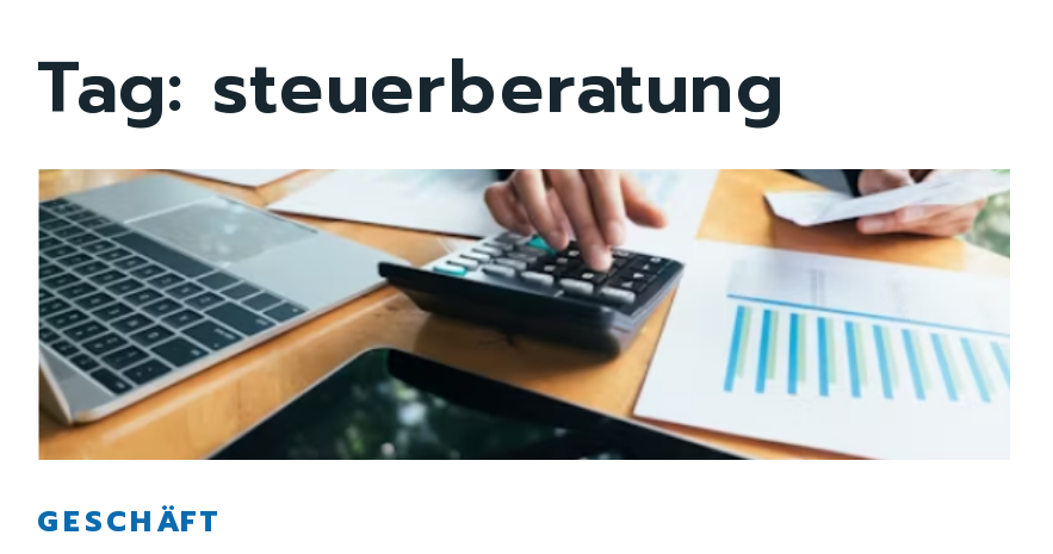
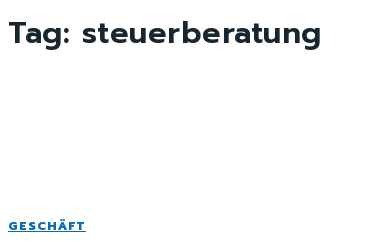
- [image]
